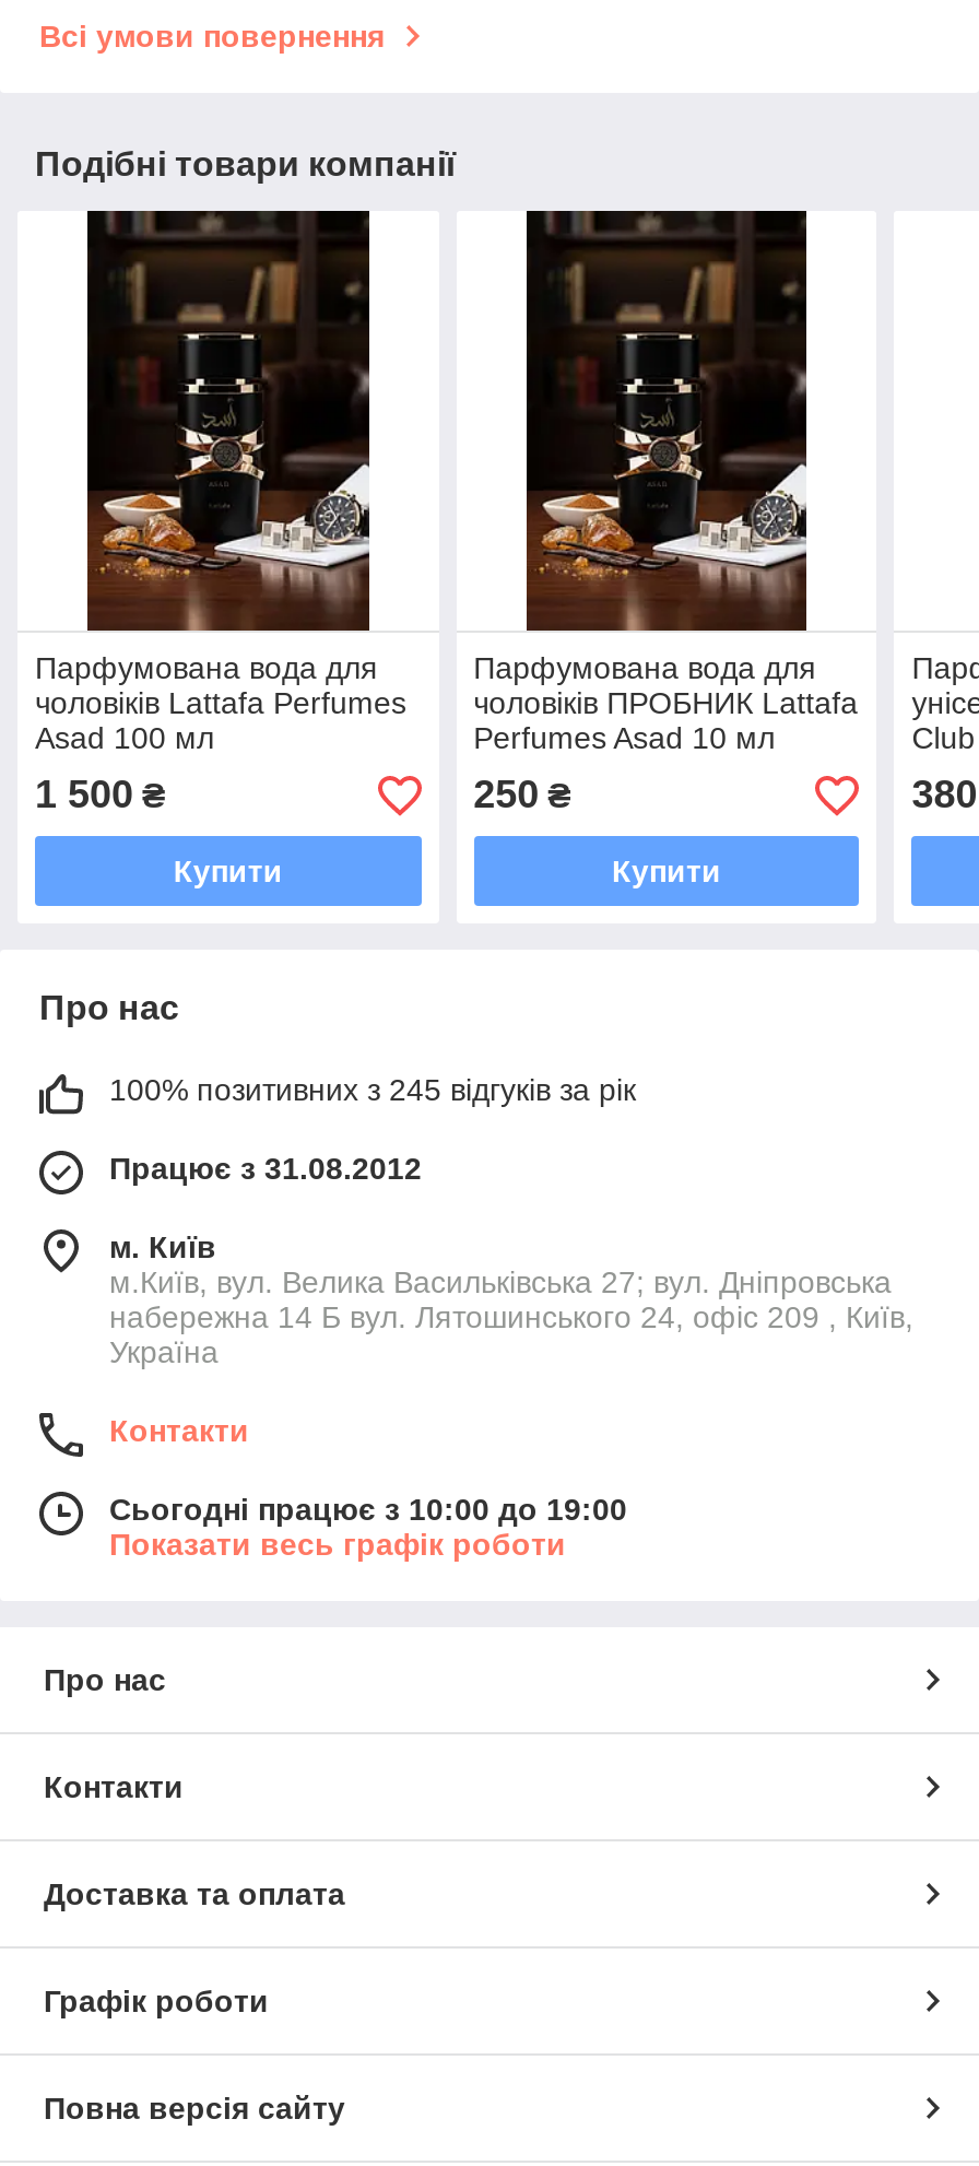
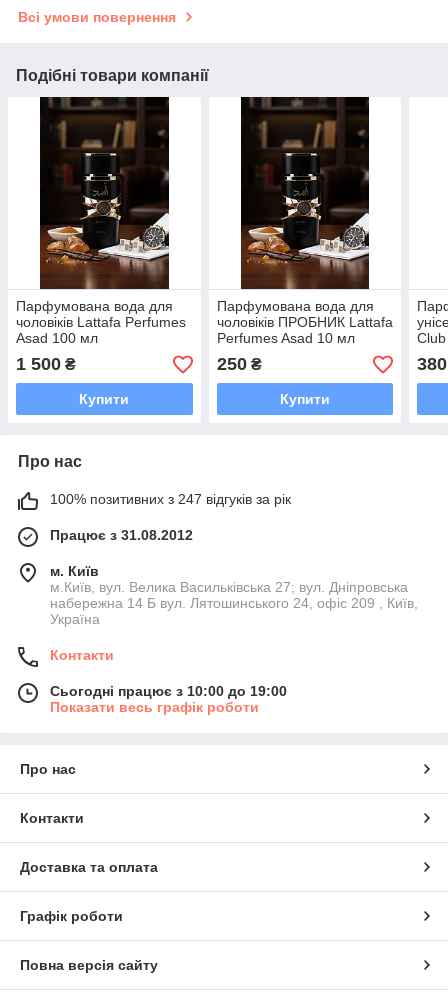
- 100% позитивних з 245 відгуків за рік
+ 100% позитивних з 247 відгуків за рік
